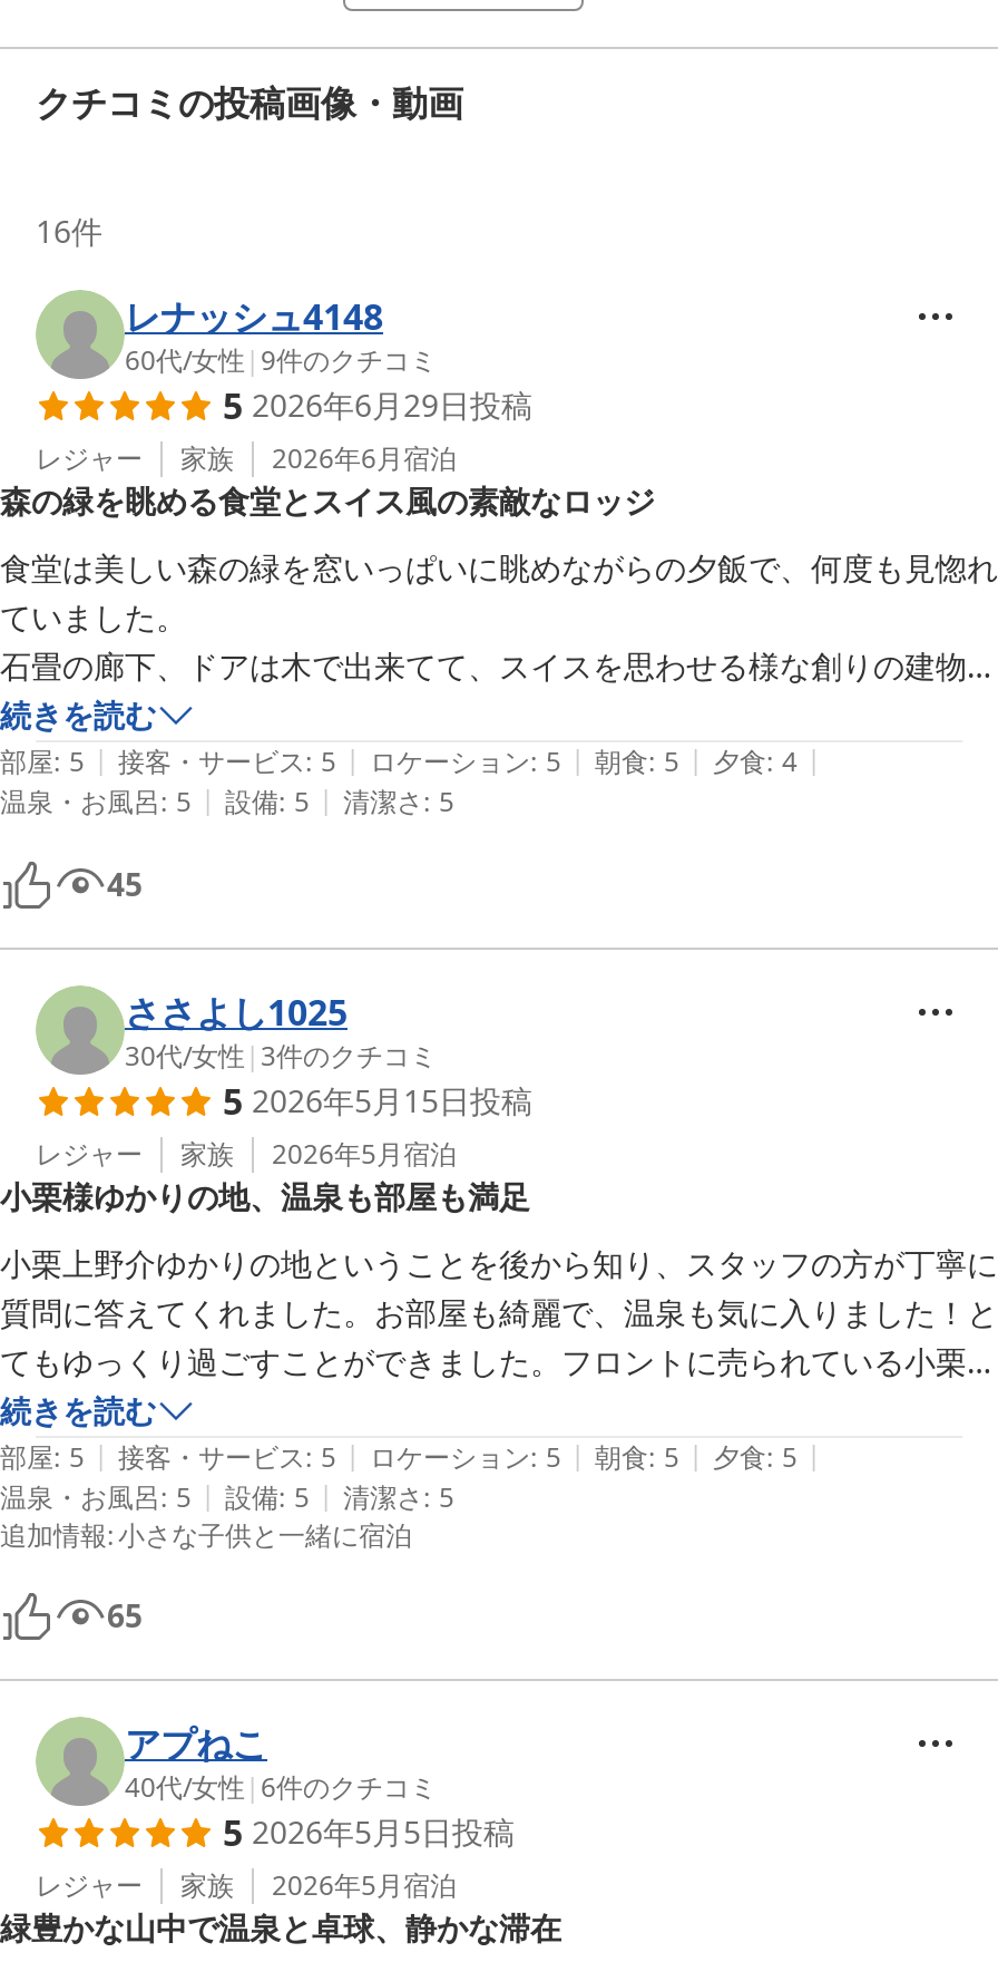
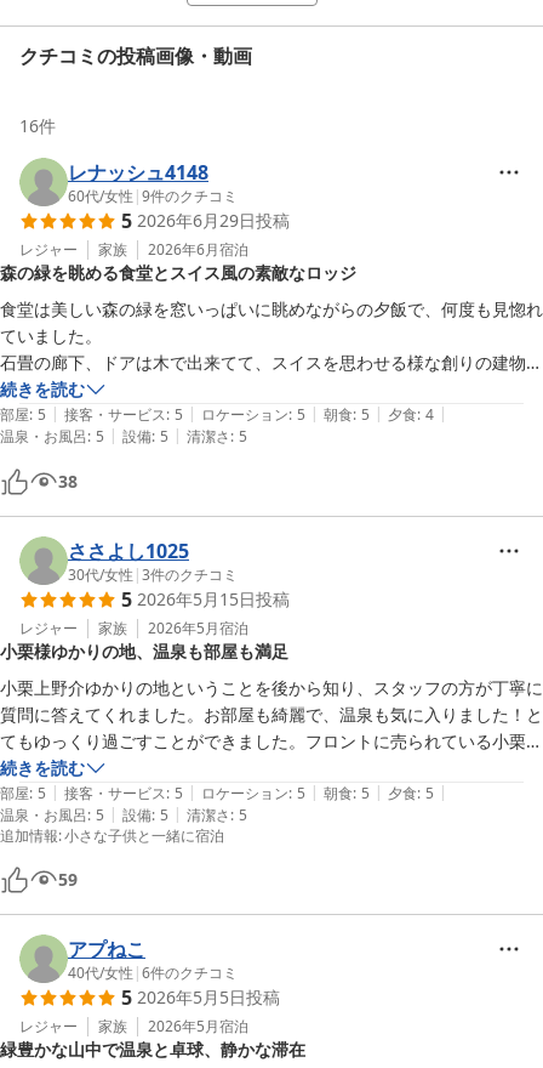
- 45
+ 38

- 65
+ 59
